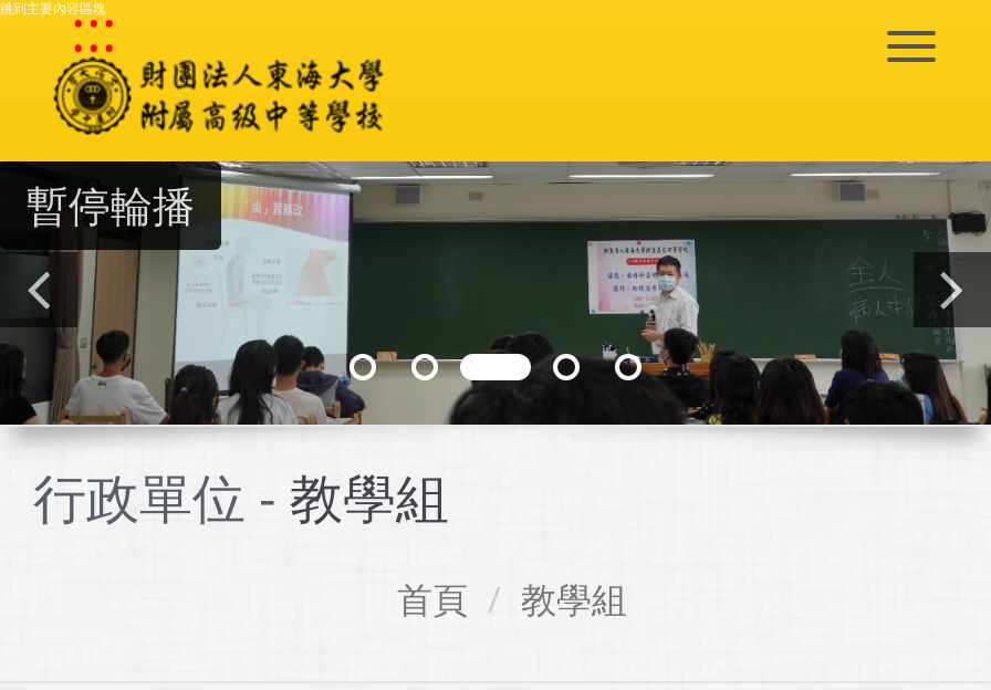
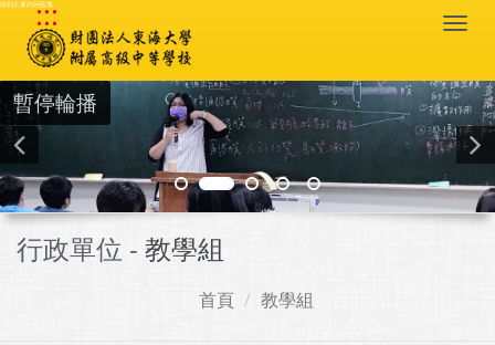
- [image]
+ [image]
